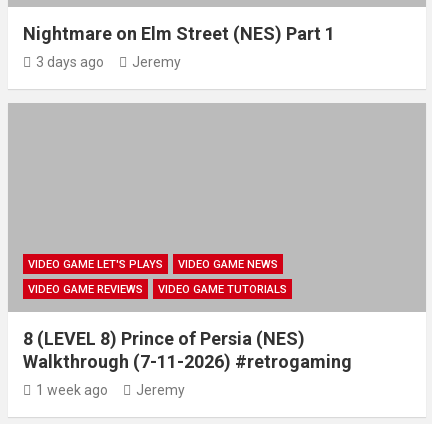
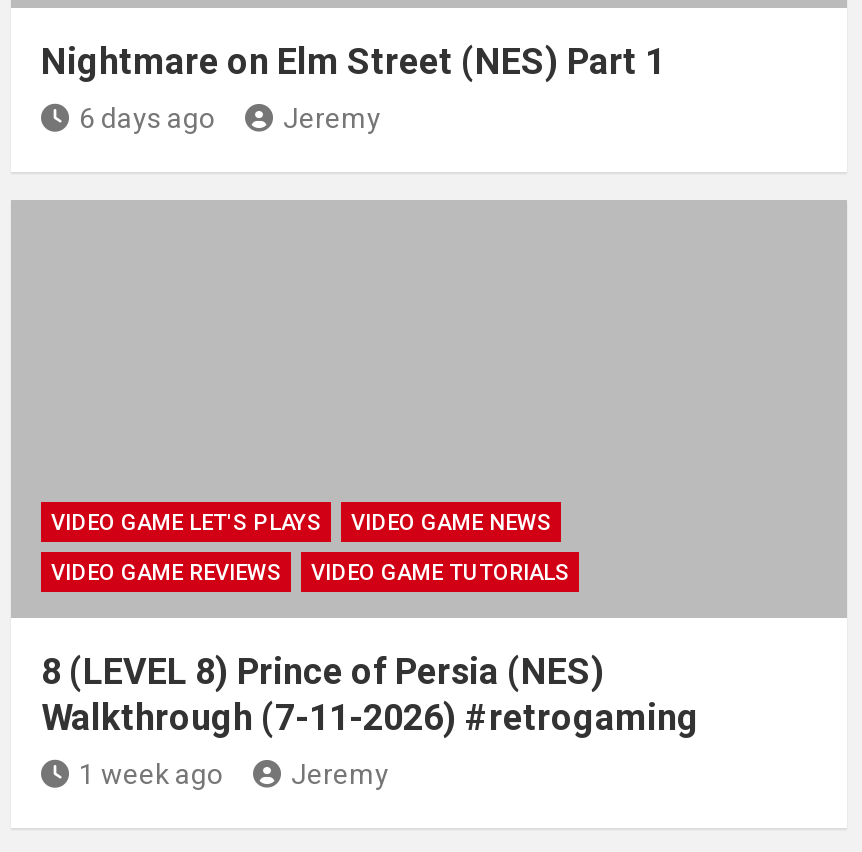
- 3 days ago
+ 6 days ago
